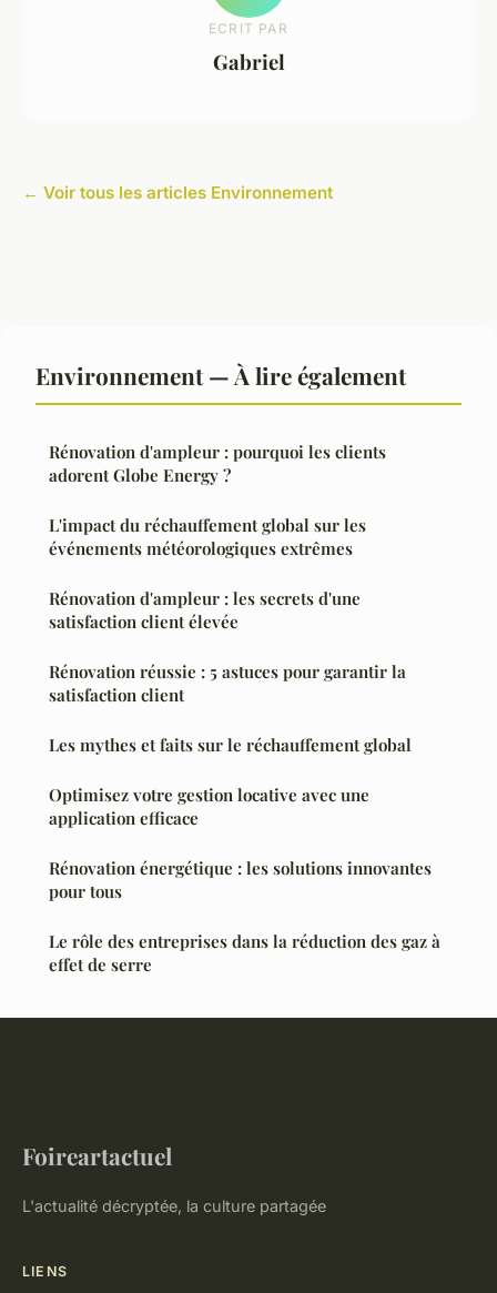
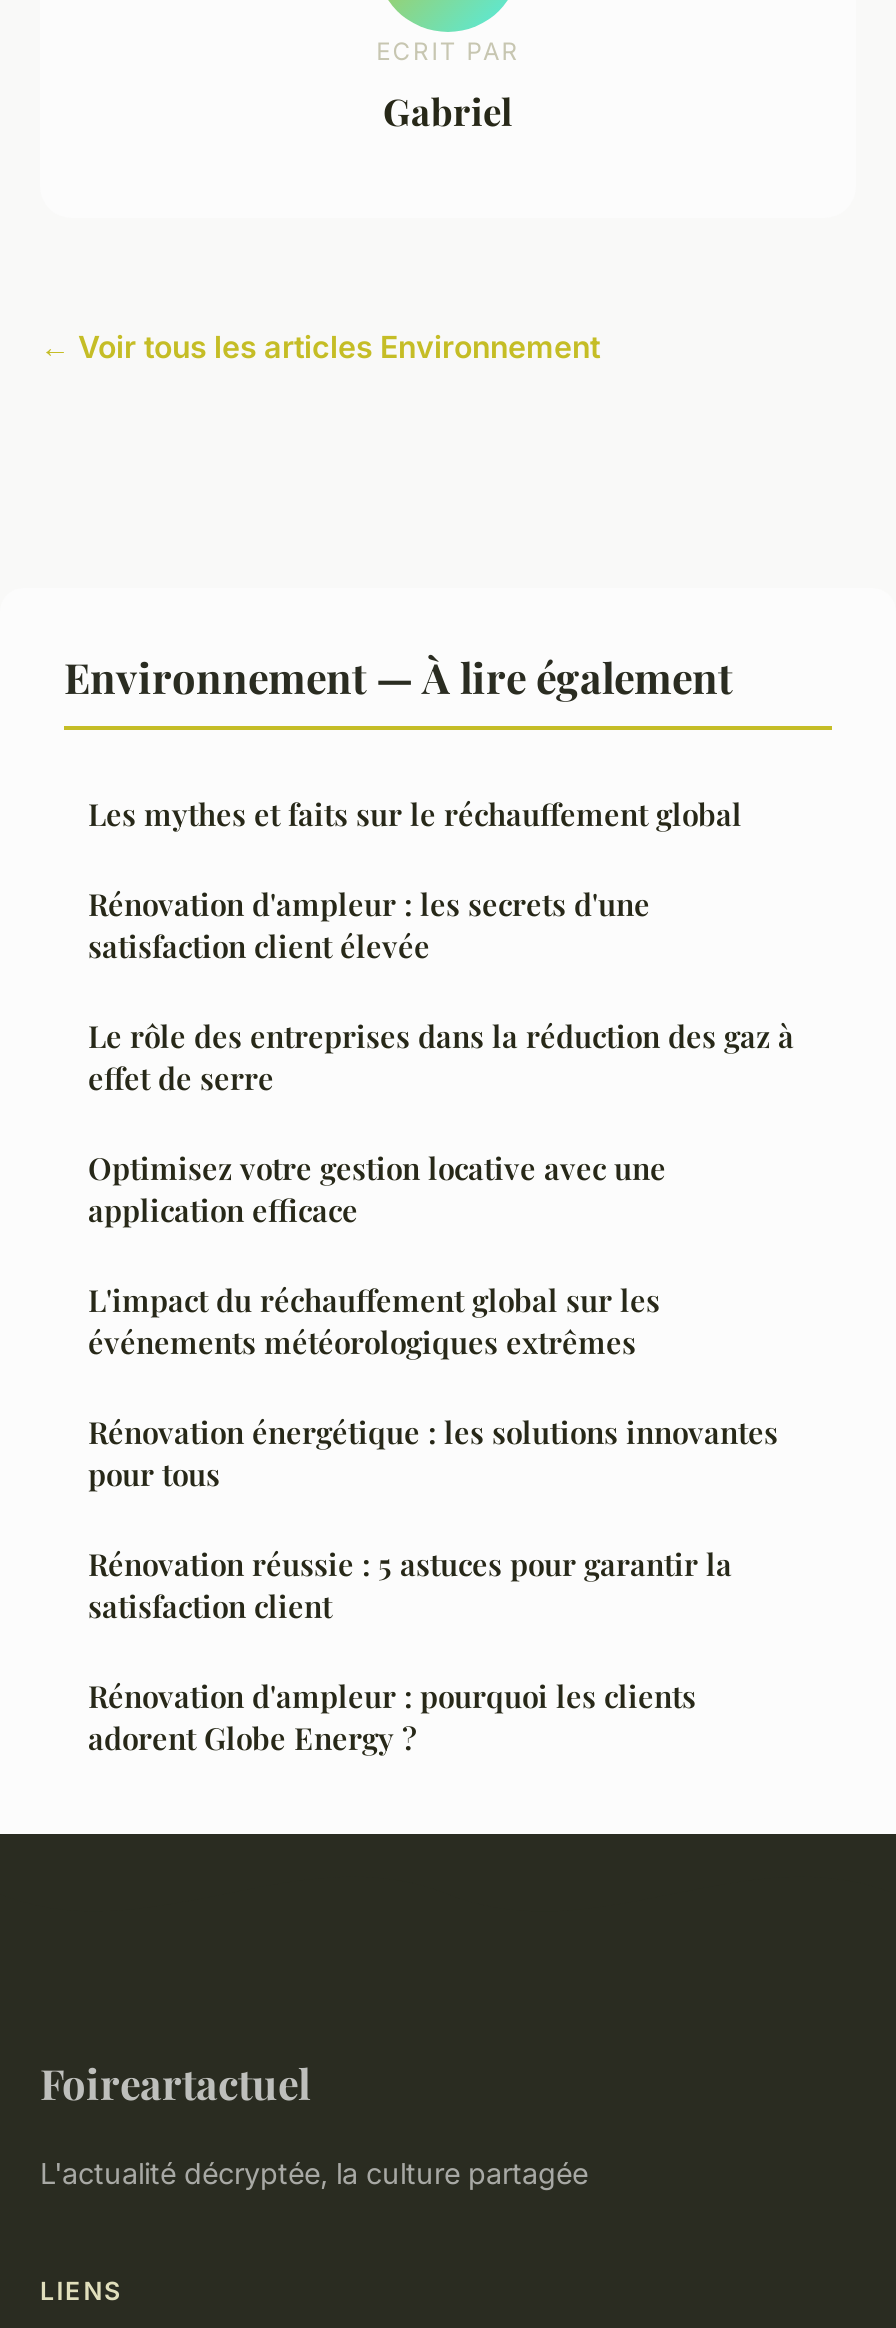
moved down: Rénovation d'ampleur : pourquoi les clients | adorent Globe Energy ?

moved up: L'impact du réchauffement global sur les | événements météorologiques extrêmes | Rénovation d'ampleur : les secrets d'une | ... | Le rôle des entreprises dans la réduction des gaz à | effet de serre
